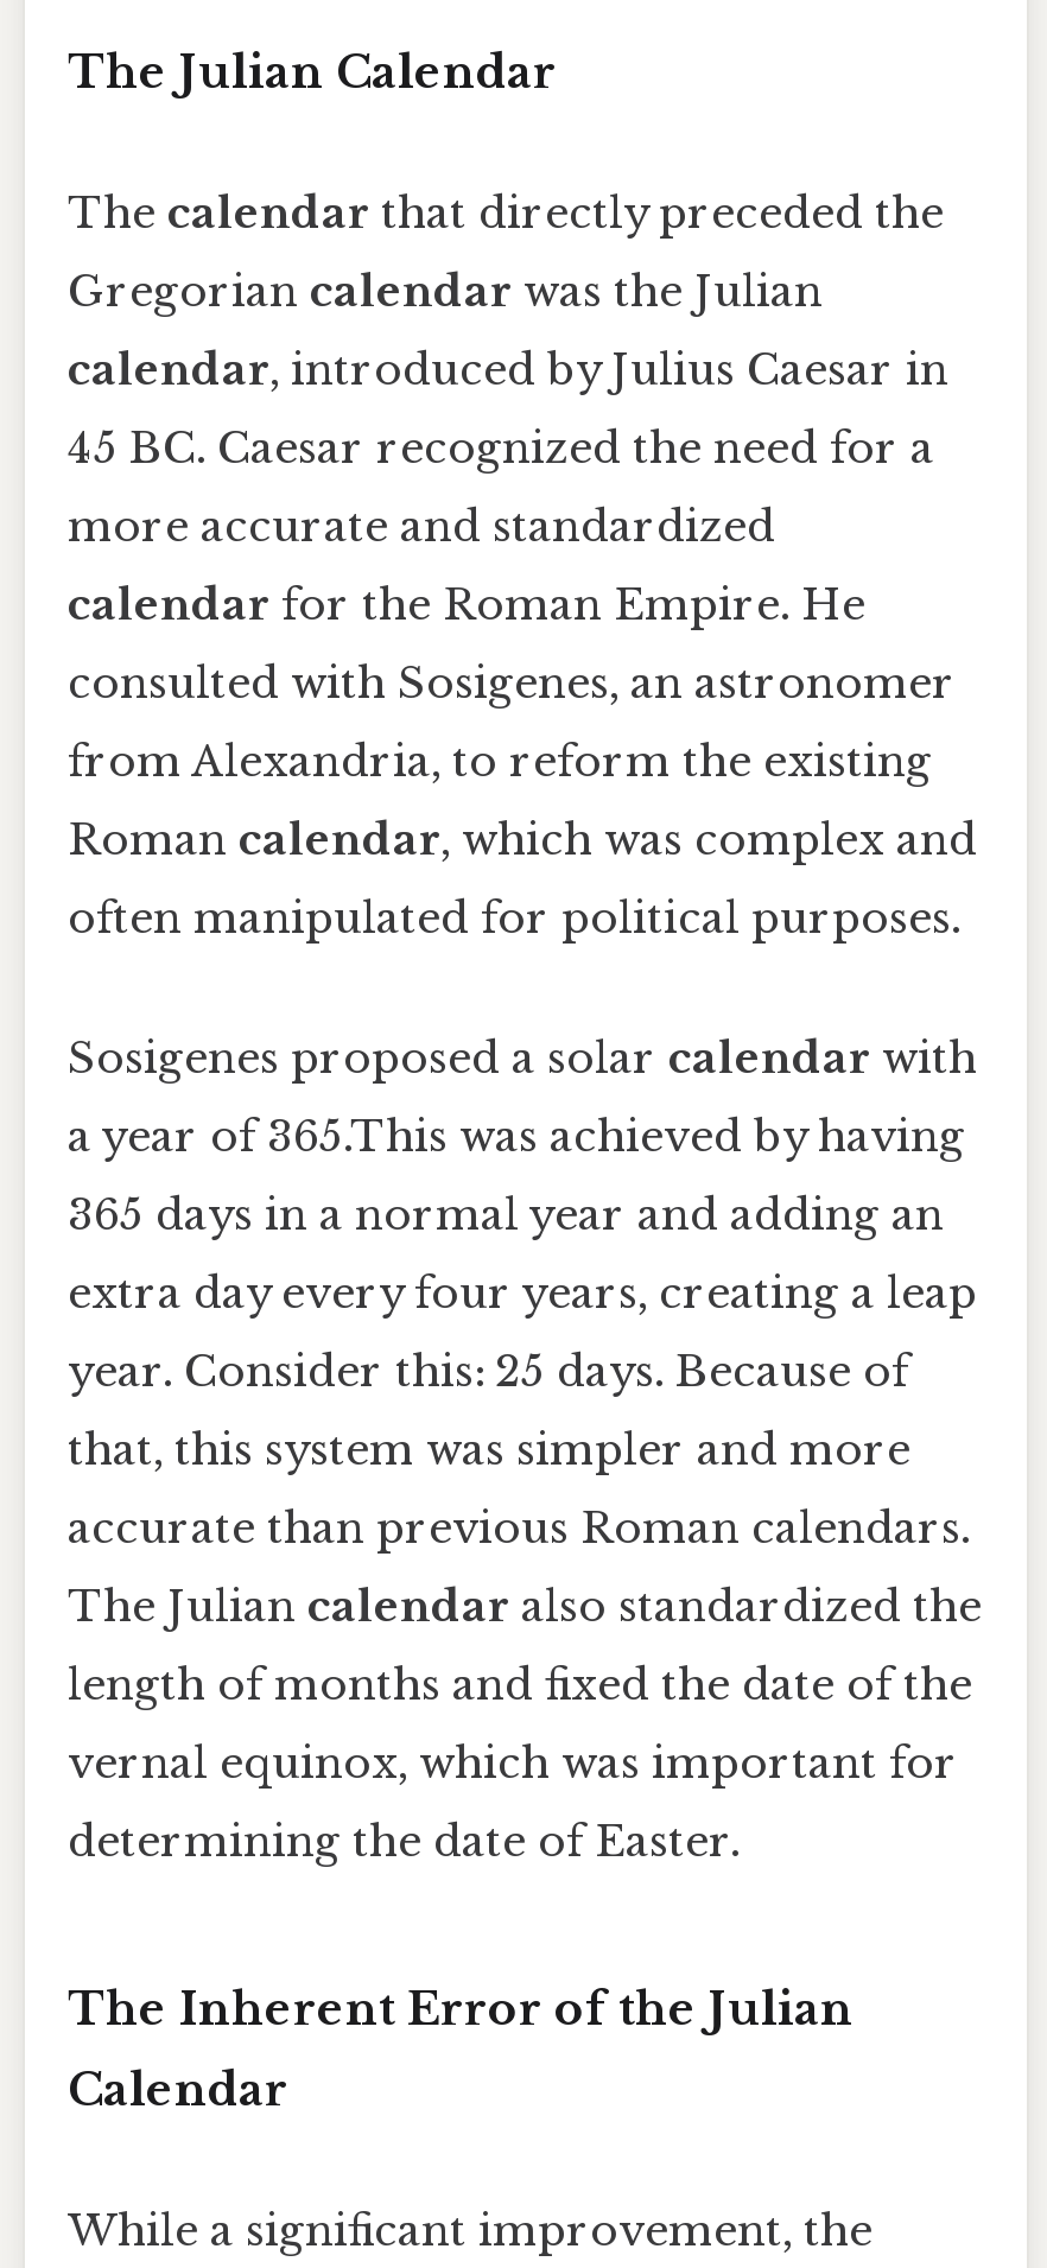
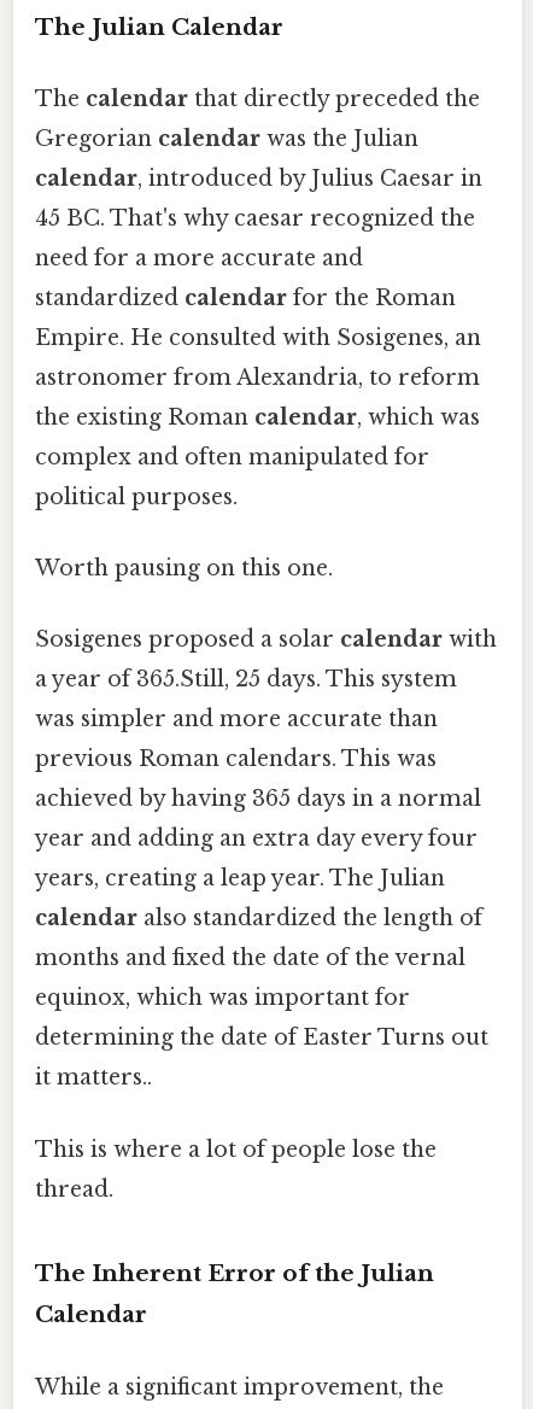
- 45 BC. Caesar recognized the need for a
- more accurate and standardized
- calendar for the Roman Empire. He
- consulted with Sosigenes, an astronomer
- from Alexandria, to reform the existing
- Roman calendar, which was complex and
- often manipulated for political purposes.
+ 45 BC. That's why caesar recognized the
+ need for a more accurate and
+ standardized calendar for the Roman
+ Empire. He consulted with Sosigenes, an
+ astronomer from Alexandria, to reform
+ the existing Roman calendar, which was
+ complex and often manipulated for
+ political purposes.
+ Worth pausing on this one.

- a year of 365.This was achieved by having
- 365 days in a normal year and adding an
- extra day every four years, creating a leap
- year. Consider this: 25 days. Because of
- that, this system was simpler and more
- accurate than previous Roman calendars.
- The Julian calendar also standardized the
- length of months and fixed the date of the
- vernal equinox, which was important for
- determining the date of Easter.
+ a year of 365.Still, 25 days. This system
+ was simpler and more accurate than
+ previous Roman calendars. This was
+ achieved by having 365 days in a normal
+ year and adding an extra day every four
+ years, creating a leap year. The Julian
+ calendar also standardized the length of
+ months and fixed the date of the vernal
+ equinox, which was important for
+ determining the date of Easter Turns out
+ it matters..
+ This is where a lot of people lose the
+ thread.
